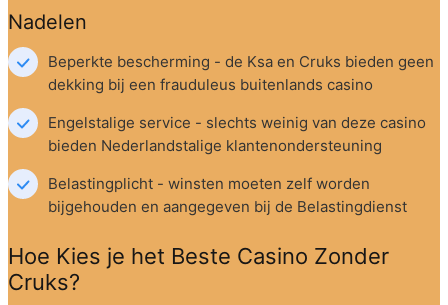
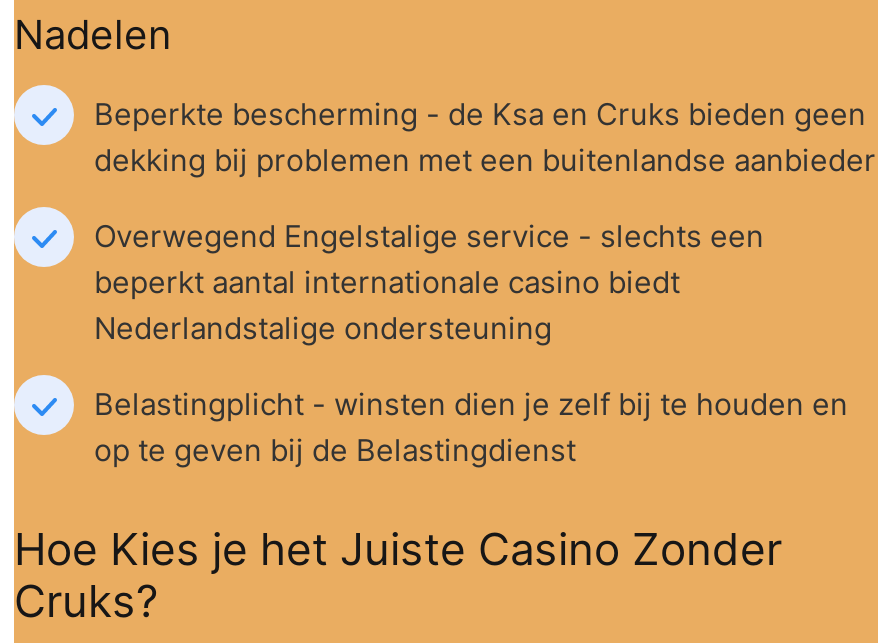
- dekking bij een frauduleus buitenlands casino
+ dekking bij problemen met een buitenlandse aanbieder

- Engelstalige service - slechts weinig van deze casino
- bieden Nederlandstalige klantenondersteuning
+ Overwegend Engelstalige service - slechts een
+ beperkt aantal internationale casino biedt
+ Nederlandstalige ondersteuning

- Belastingplicht - winsten moeten zelf worden
- bijgehouden en aangegeven bij de Belastingdienst
+ Belastingplicht - winsten dien je zelf bij te houden en
+ op te geven bij de Belastingdienst

- Hoe Kies je het Beste Casino Zonder
+ Hoe Kies je het Juiste Casino Zonder
